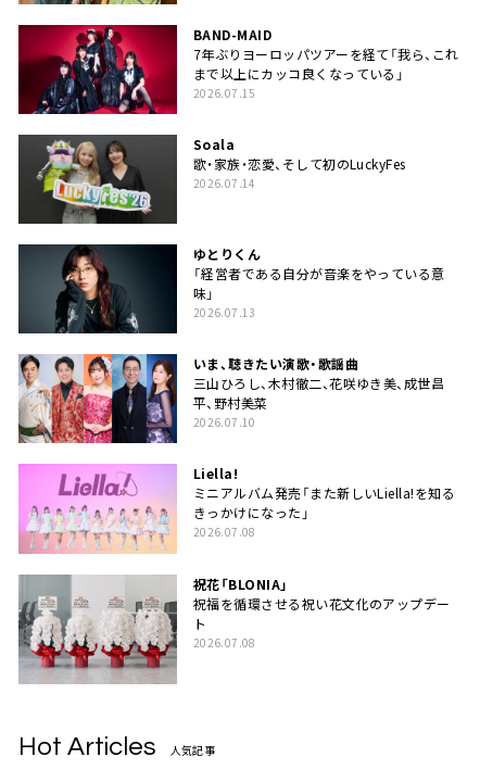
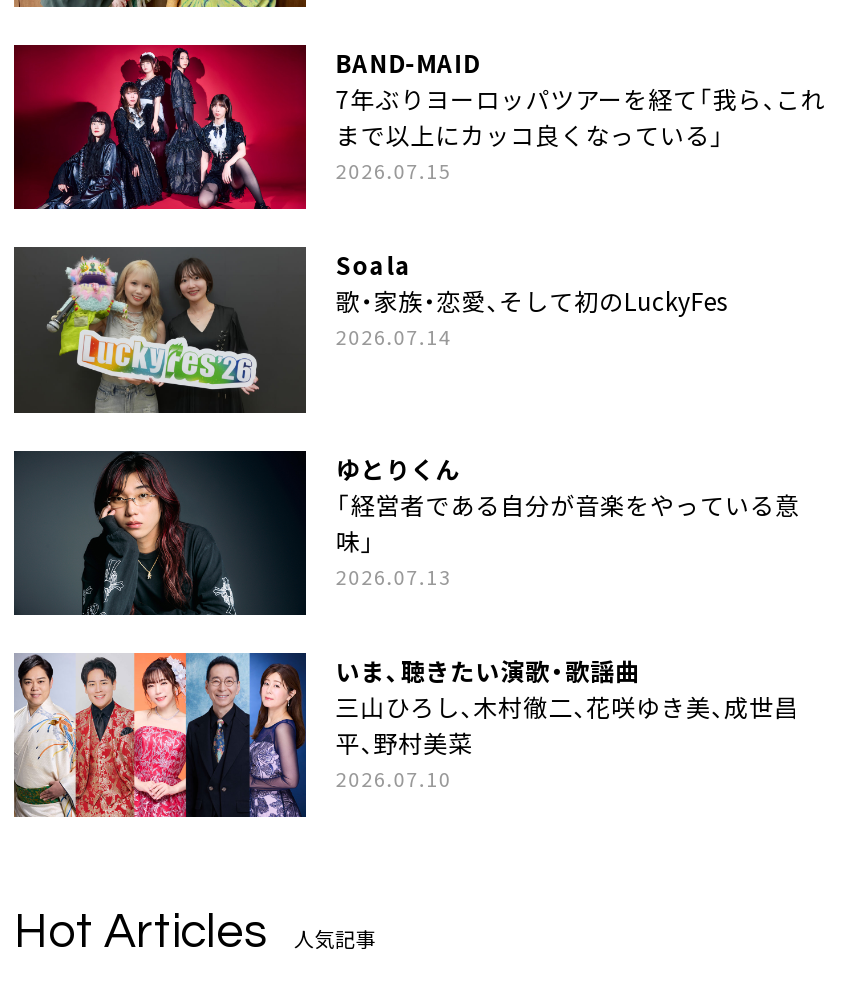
- [image]
- Liella!
- ミニアルバム発売「また新しいLiella!を知る
- きっかけになった」
- 2026.07.08
- 祝花「BLONIA」
- 祝福を循環させる祝い花文化のアップデー
- ト
- 2026.07.08

- [image]
